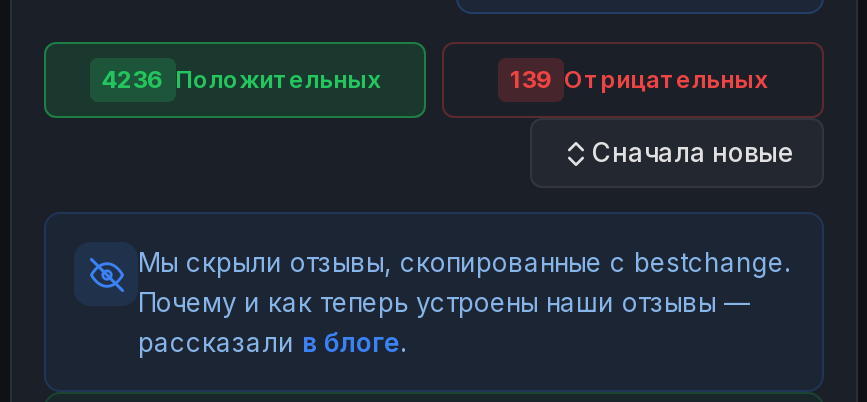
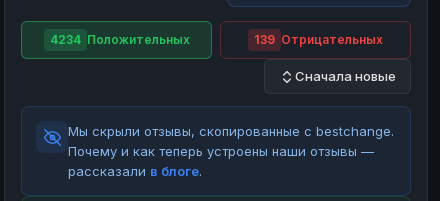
- 4236 Положительных
+ 4234 Положительных
